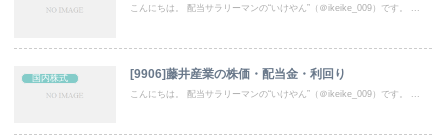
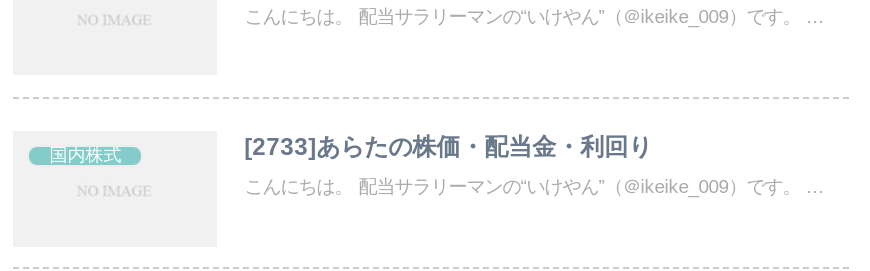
- [9906]藤井産業の株価・配当金・利回り
+ [2733]あらたの株価・配当金・利回り
